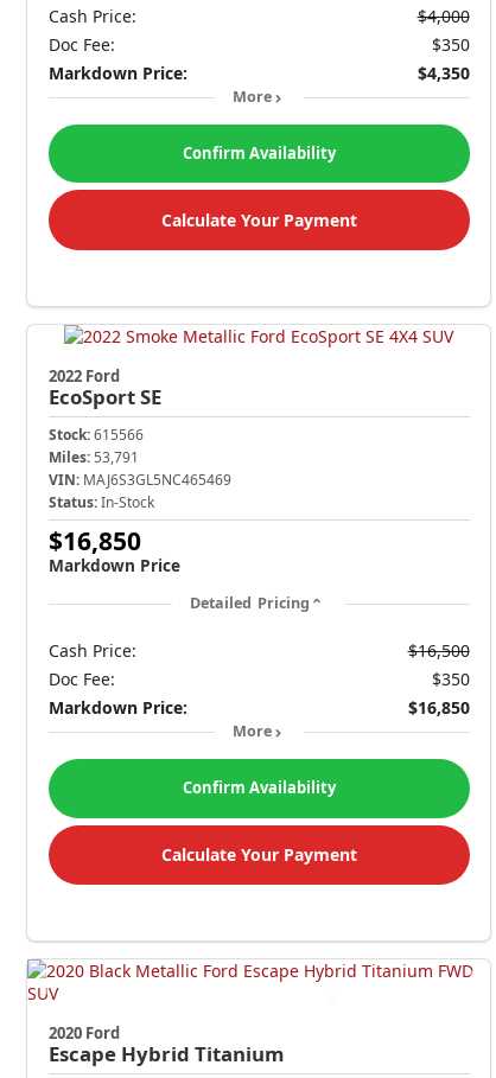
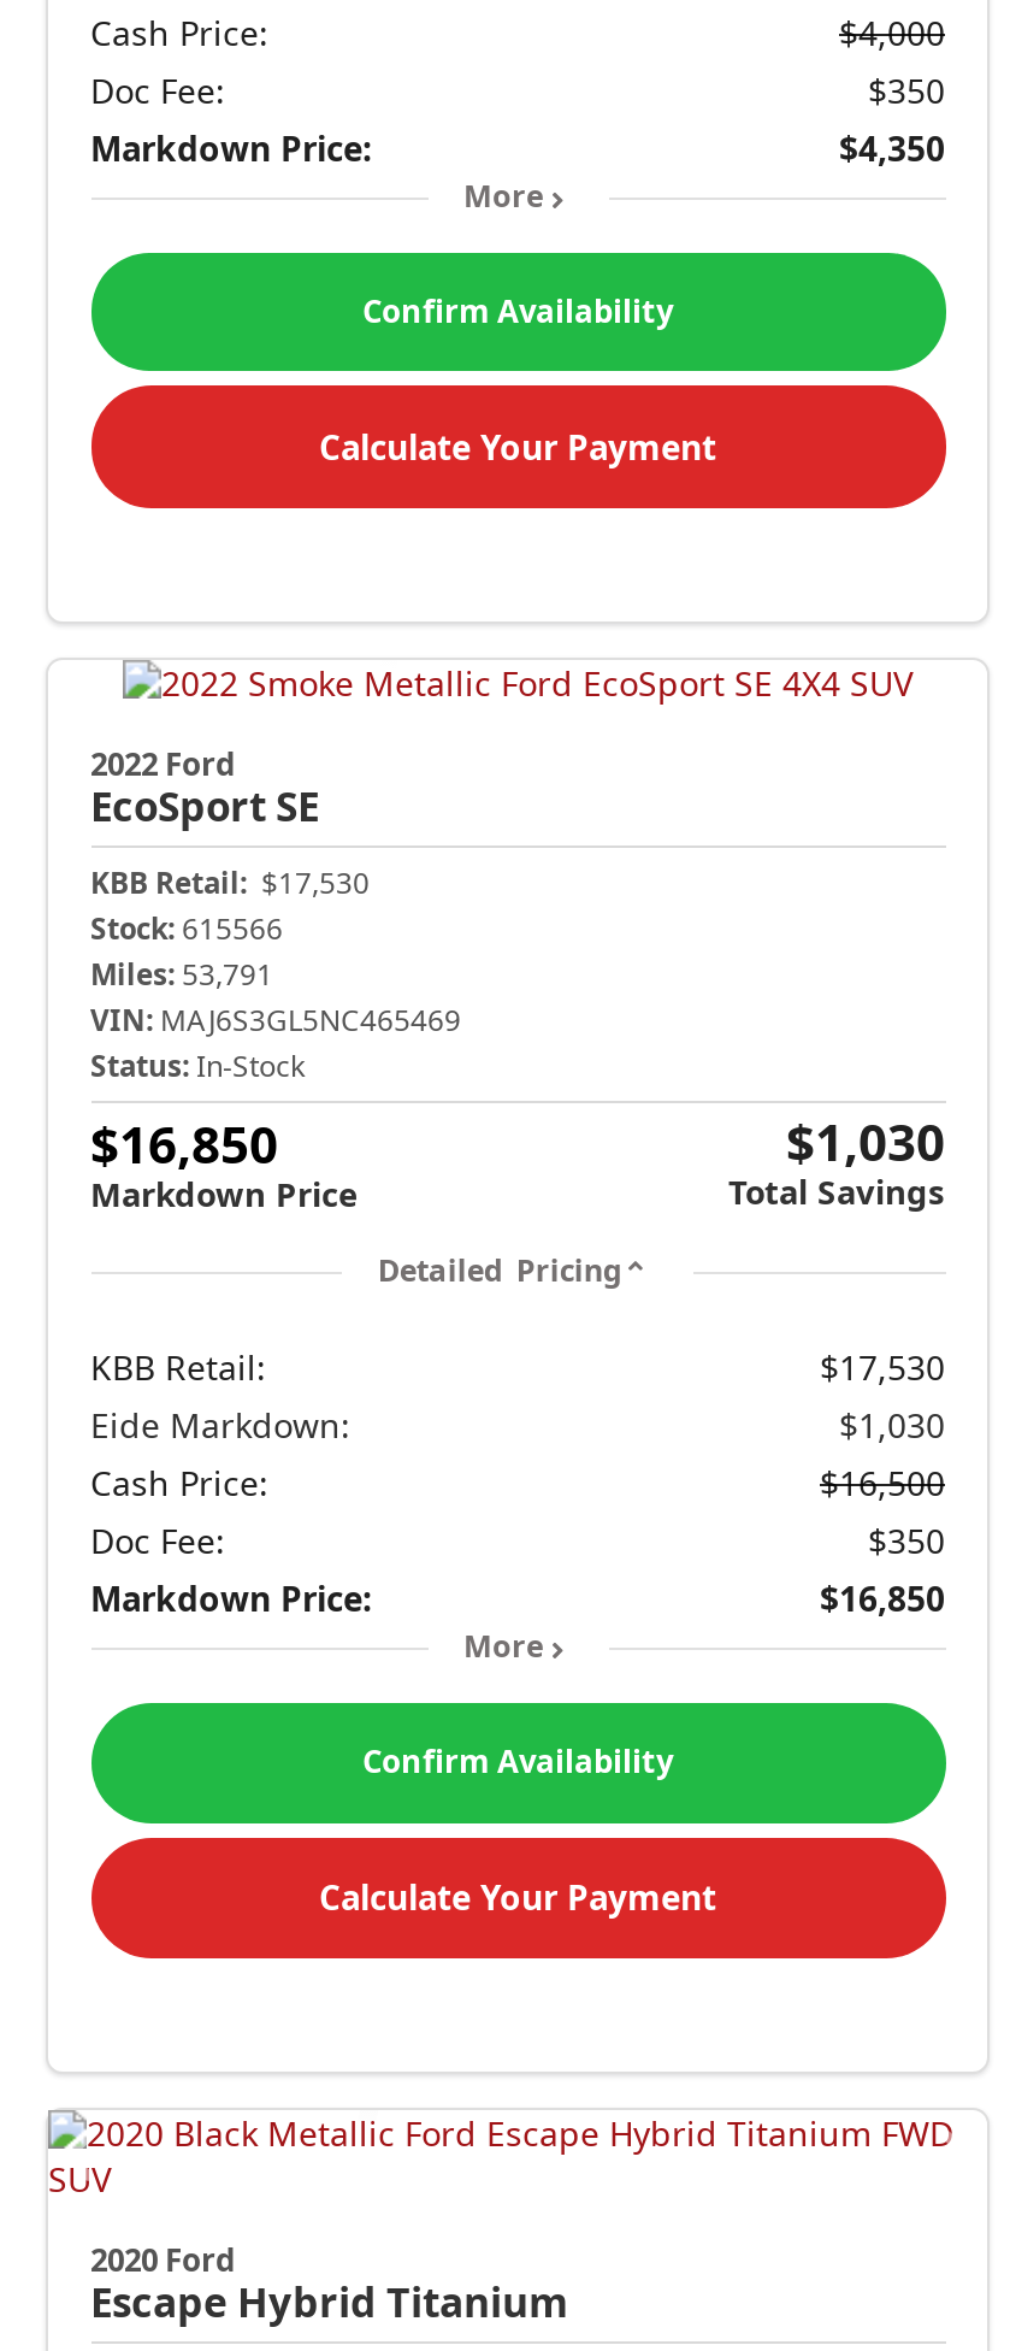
+ KBB Retail: $17,530

+ $1,030
+ Total Savings

+ KBB Retail:
+ $17,530
+ Eide Markdown:
+ $1,030
